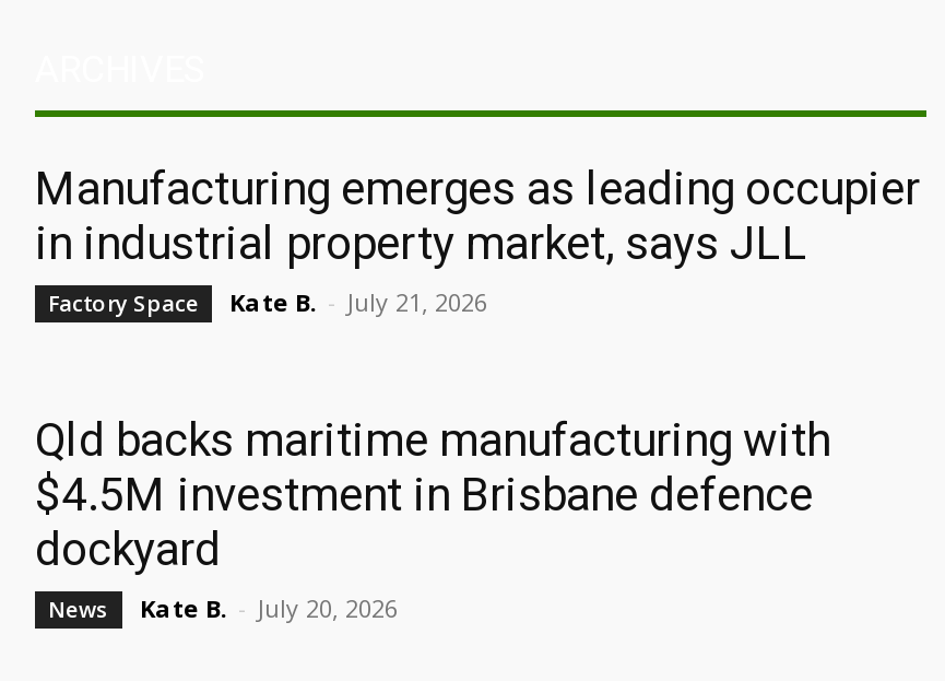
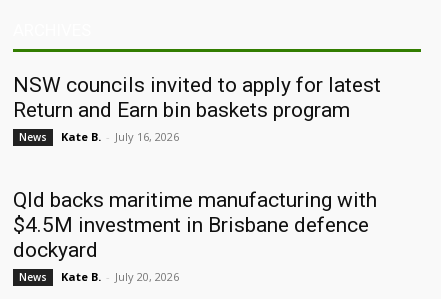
- Manufacturing emerges as leading occupier
- in industrial property market, says JLL
- Factory Space
- Kate B. - July 21, 2026
+ NSW councils invited to apply for latest
+ Return and Earn bin baskets program
+ News
+ Kate B. - July 16, 2026
